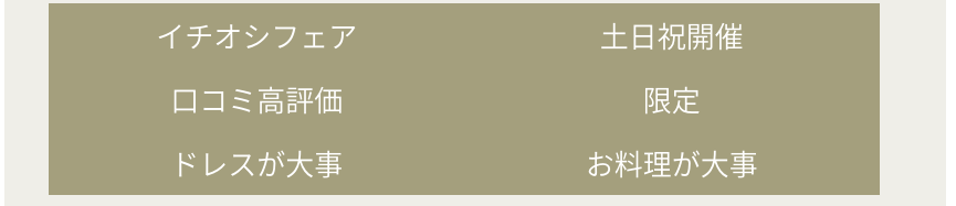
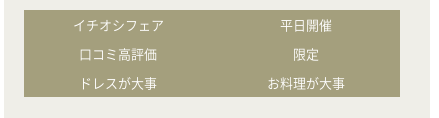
- 土日祝開催
+ 平日開催
